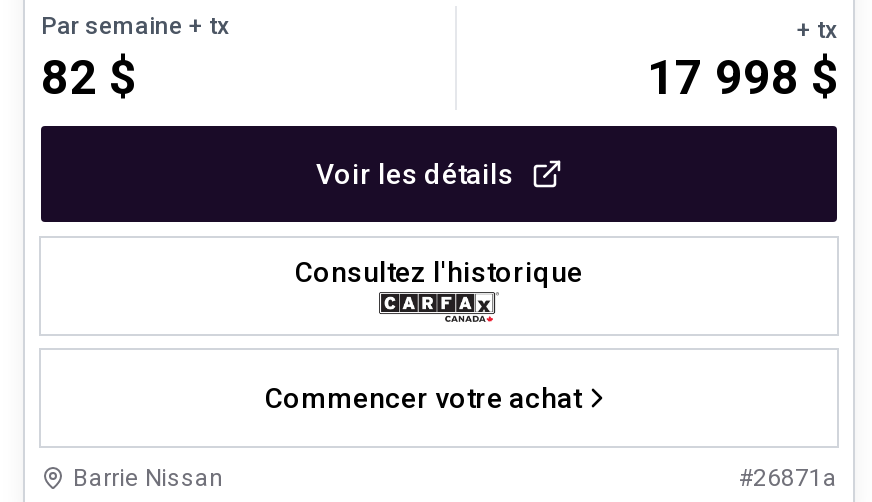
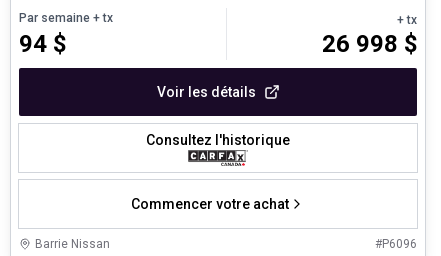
- 82 $
+ 94 $

- 17 998 $
+ 26 998 $

- #26871a
+ #P6096
